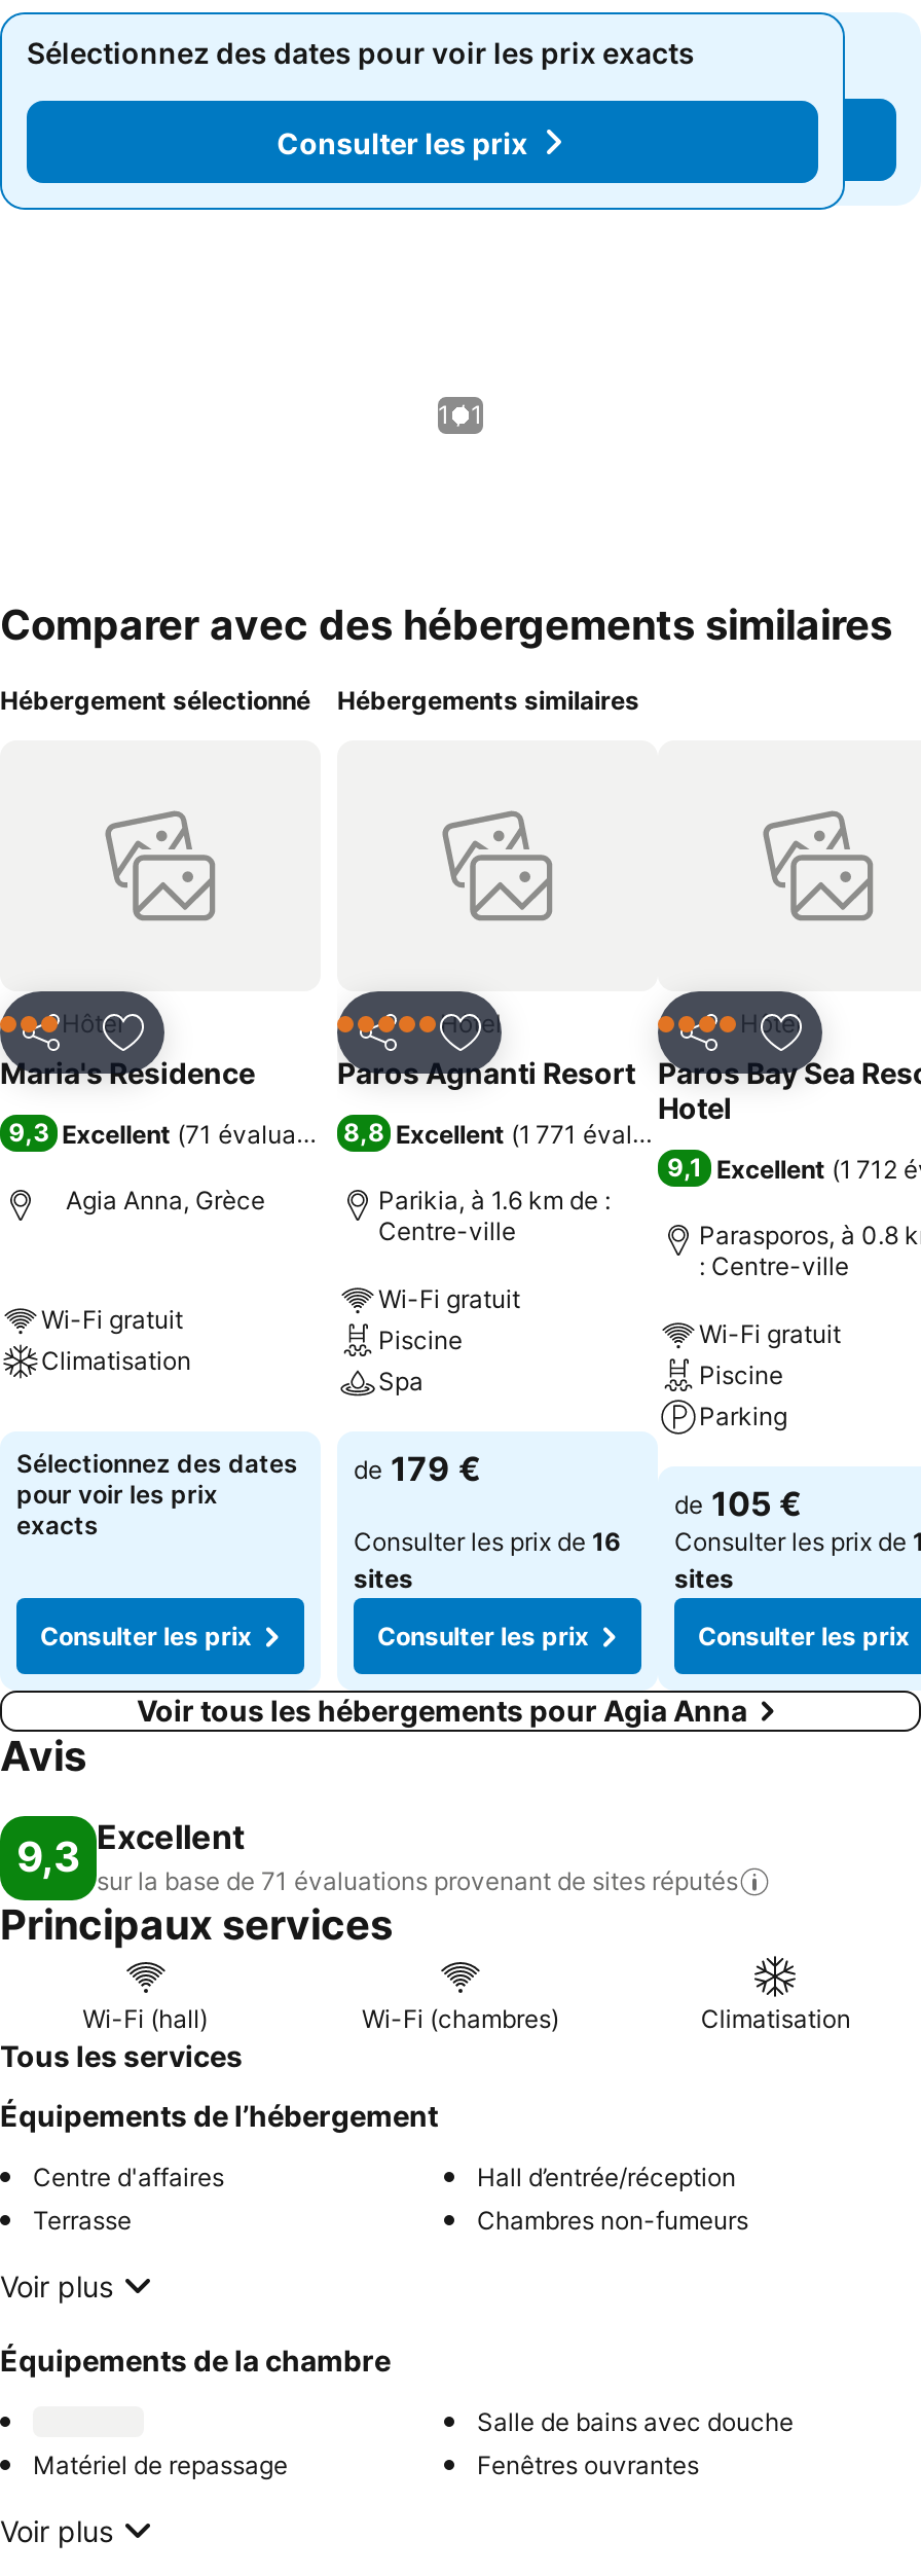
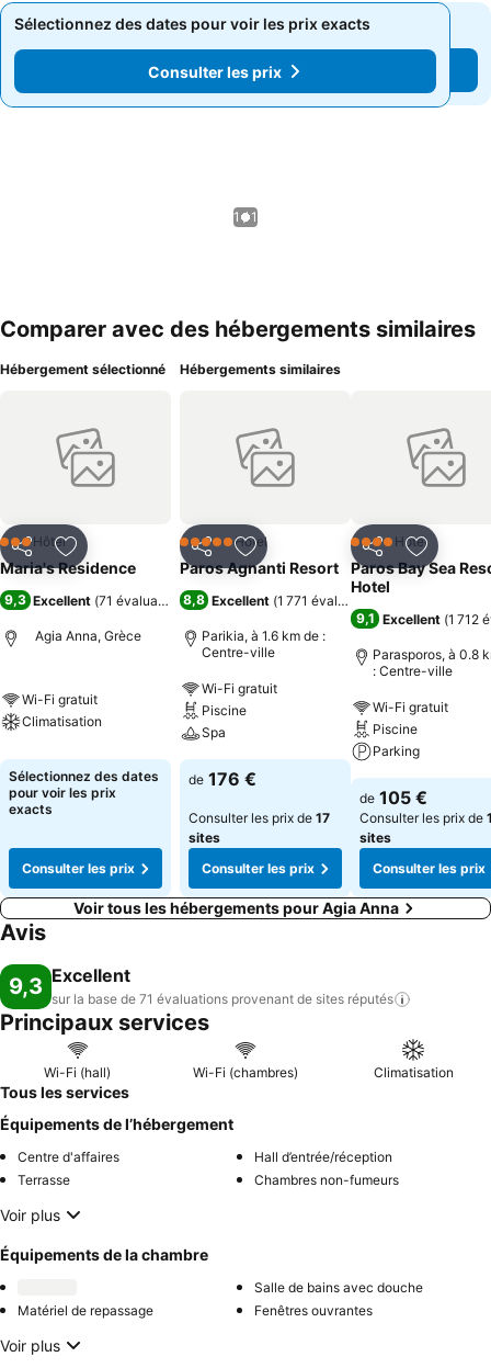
- Sélectionnez des dates de 179 €
+ Sélectionnez des dates de 176 €

- Consulter les prix de 16
+ Consulter les prix de 17
